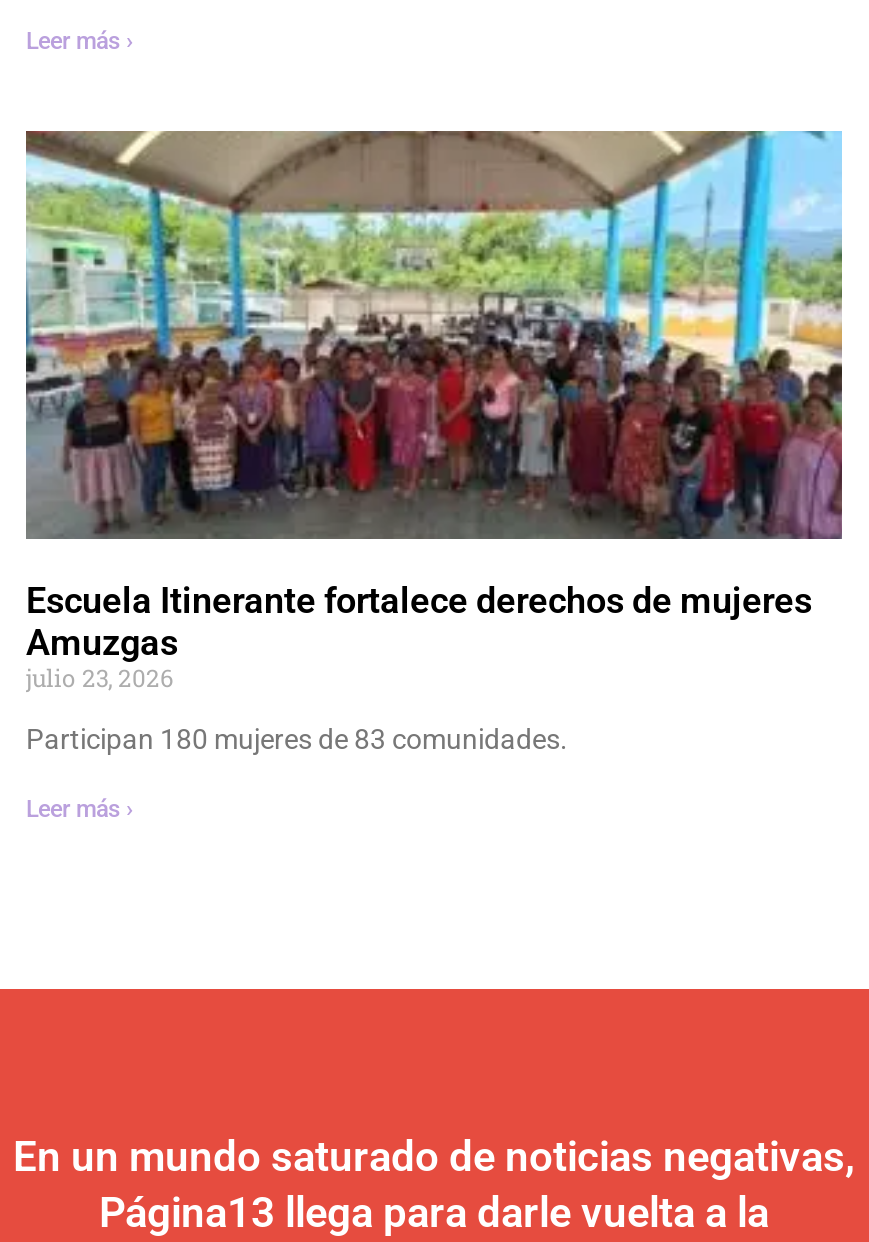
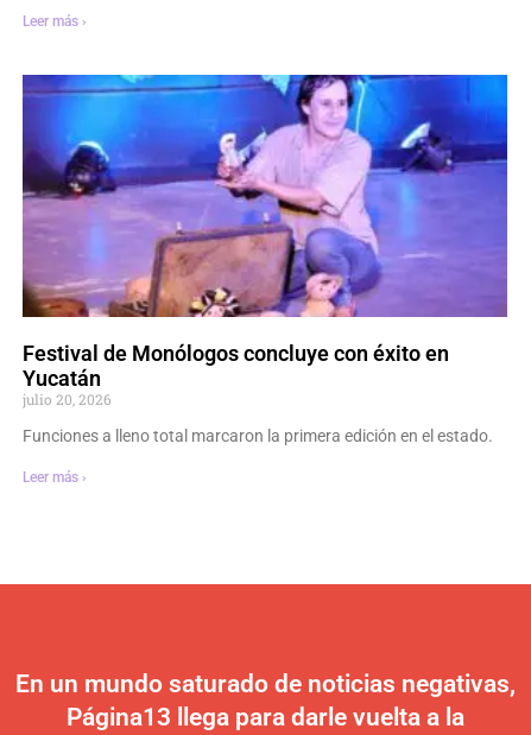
- [image]
- Escuela Itinerante fortalece derechos de mujeres
- Amuzgas
- julio 23, 2026
+ [image]
+ Festival de Monólogos concluye con éxito en
+ Yucatán
+ julio 20, 2026

- Participan 180 mujeres de 83 comunidades.
+ Funciones a lleno total marcaron la primera edición en el estado.
